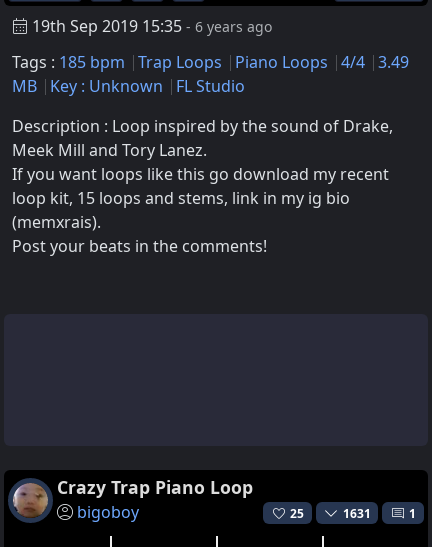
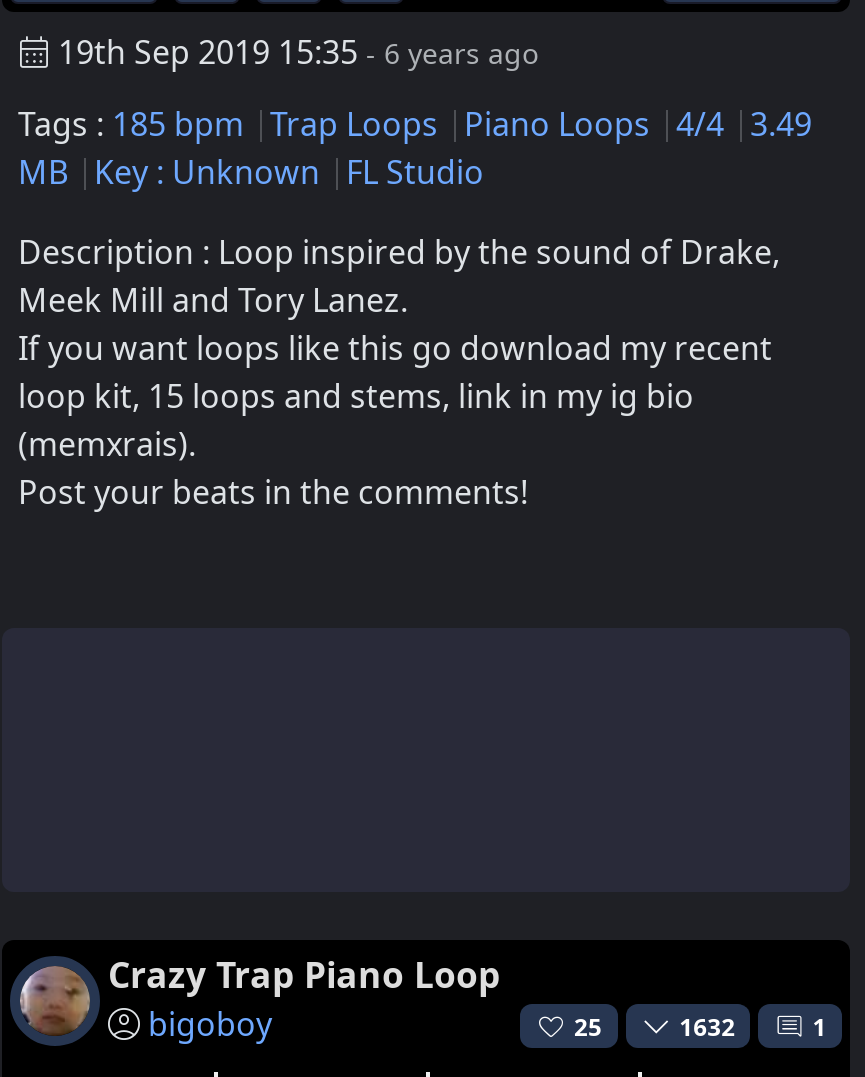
- 1631
+ 1632
